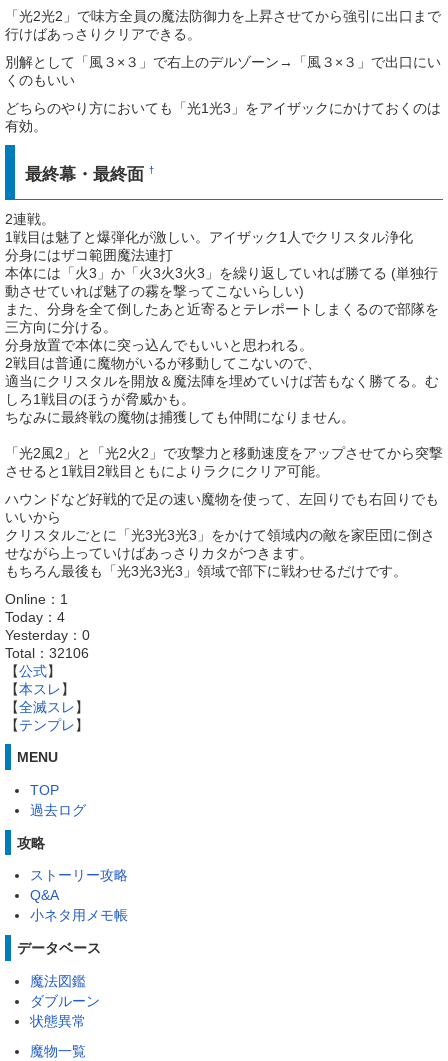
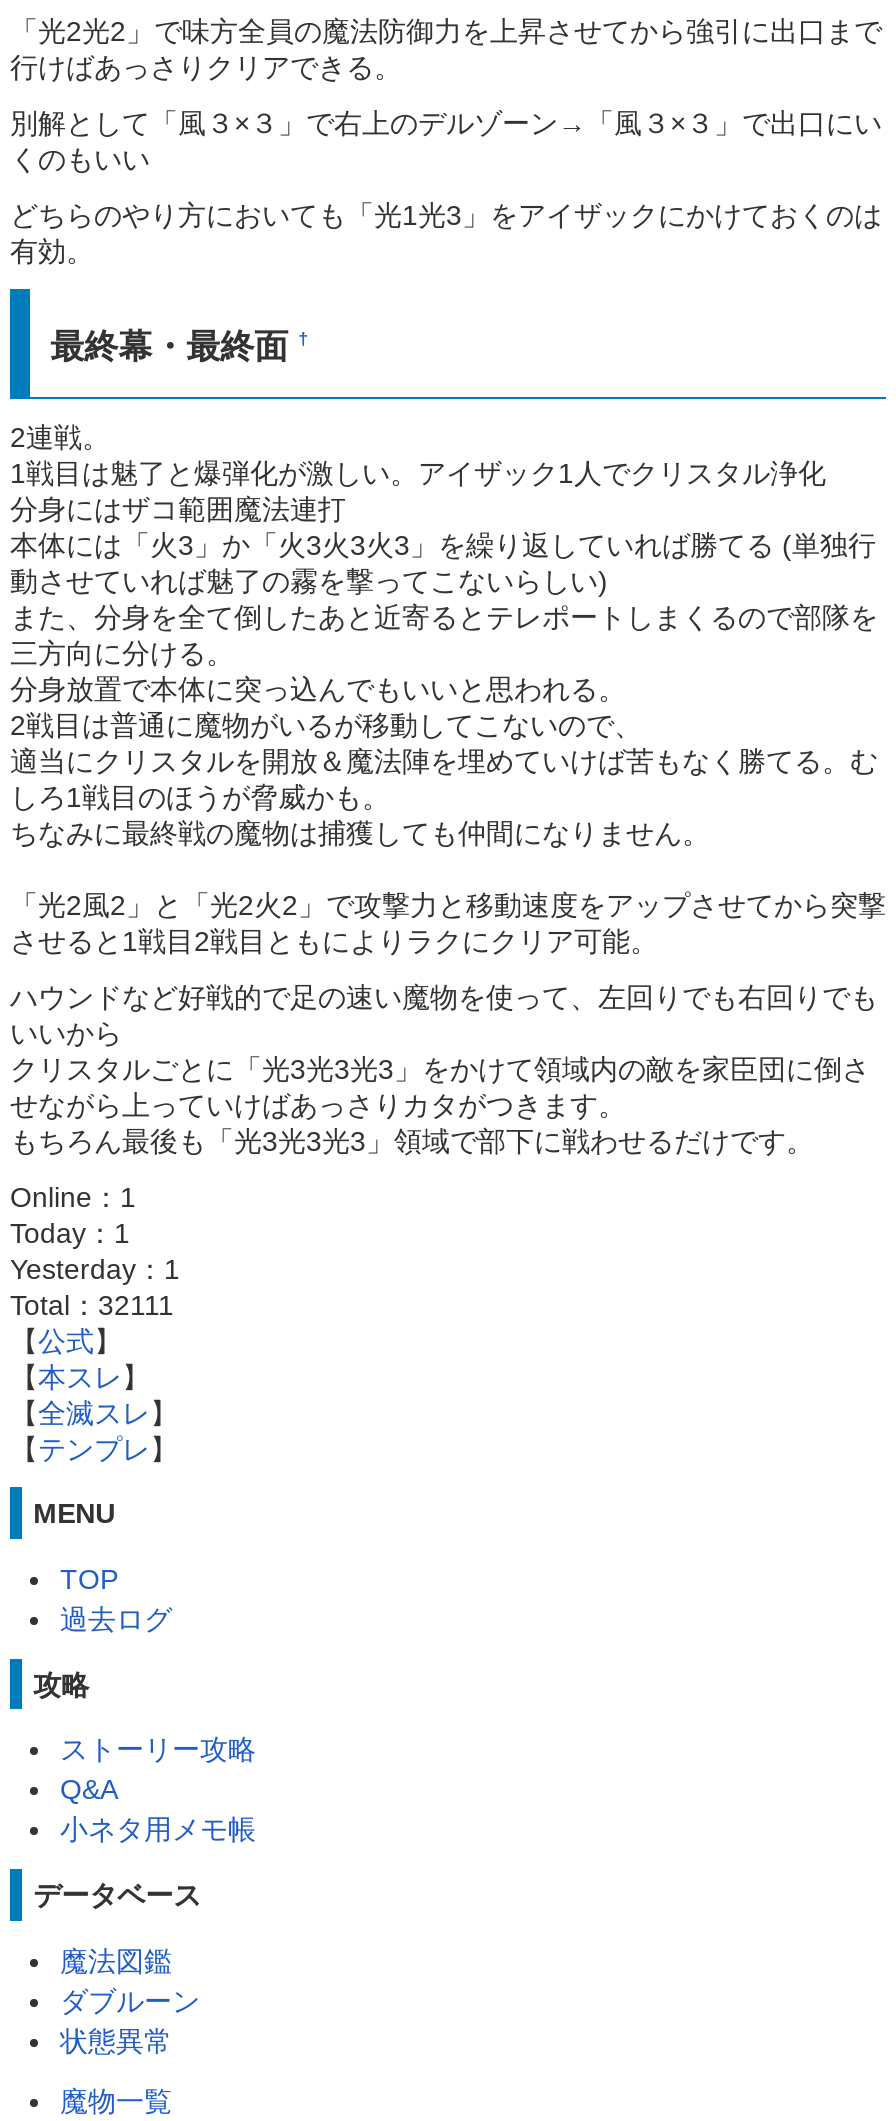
- Today：4
+ Today：1

- Yesterday：0
+ Yesterday：1

- Total：32106
+ Total：32111
